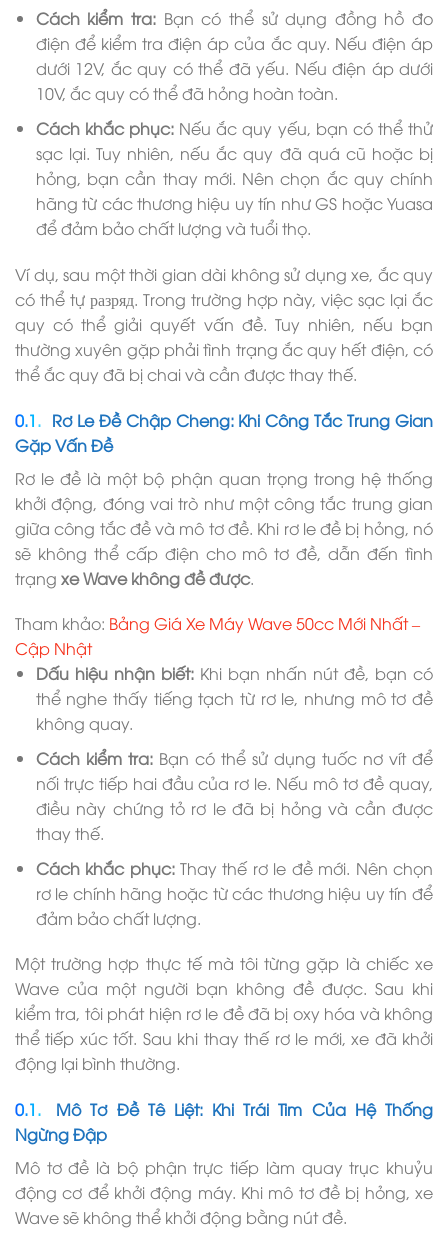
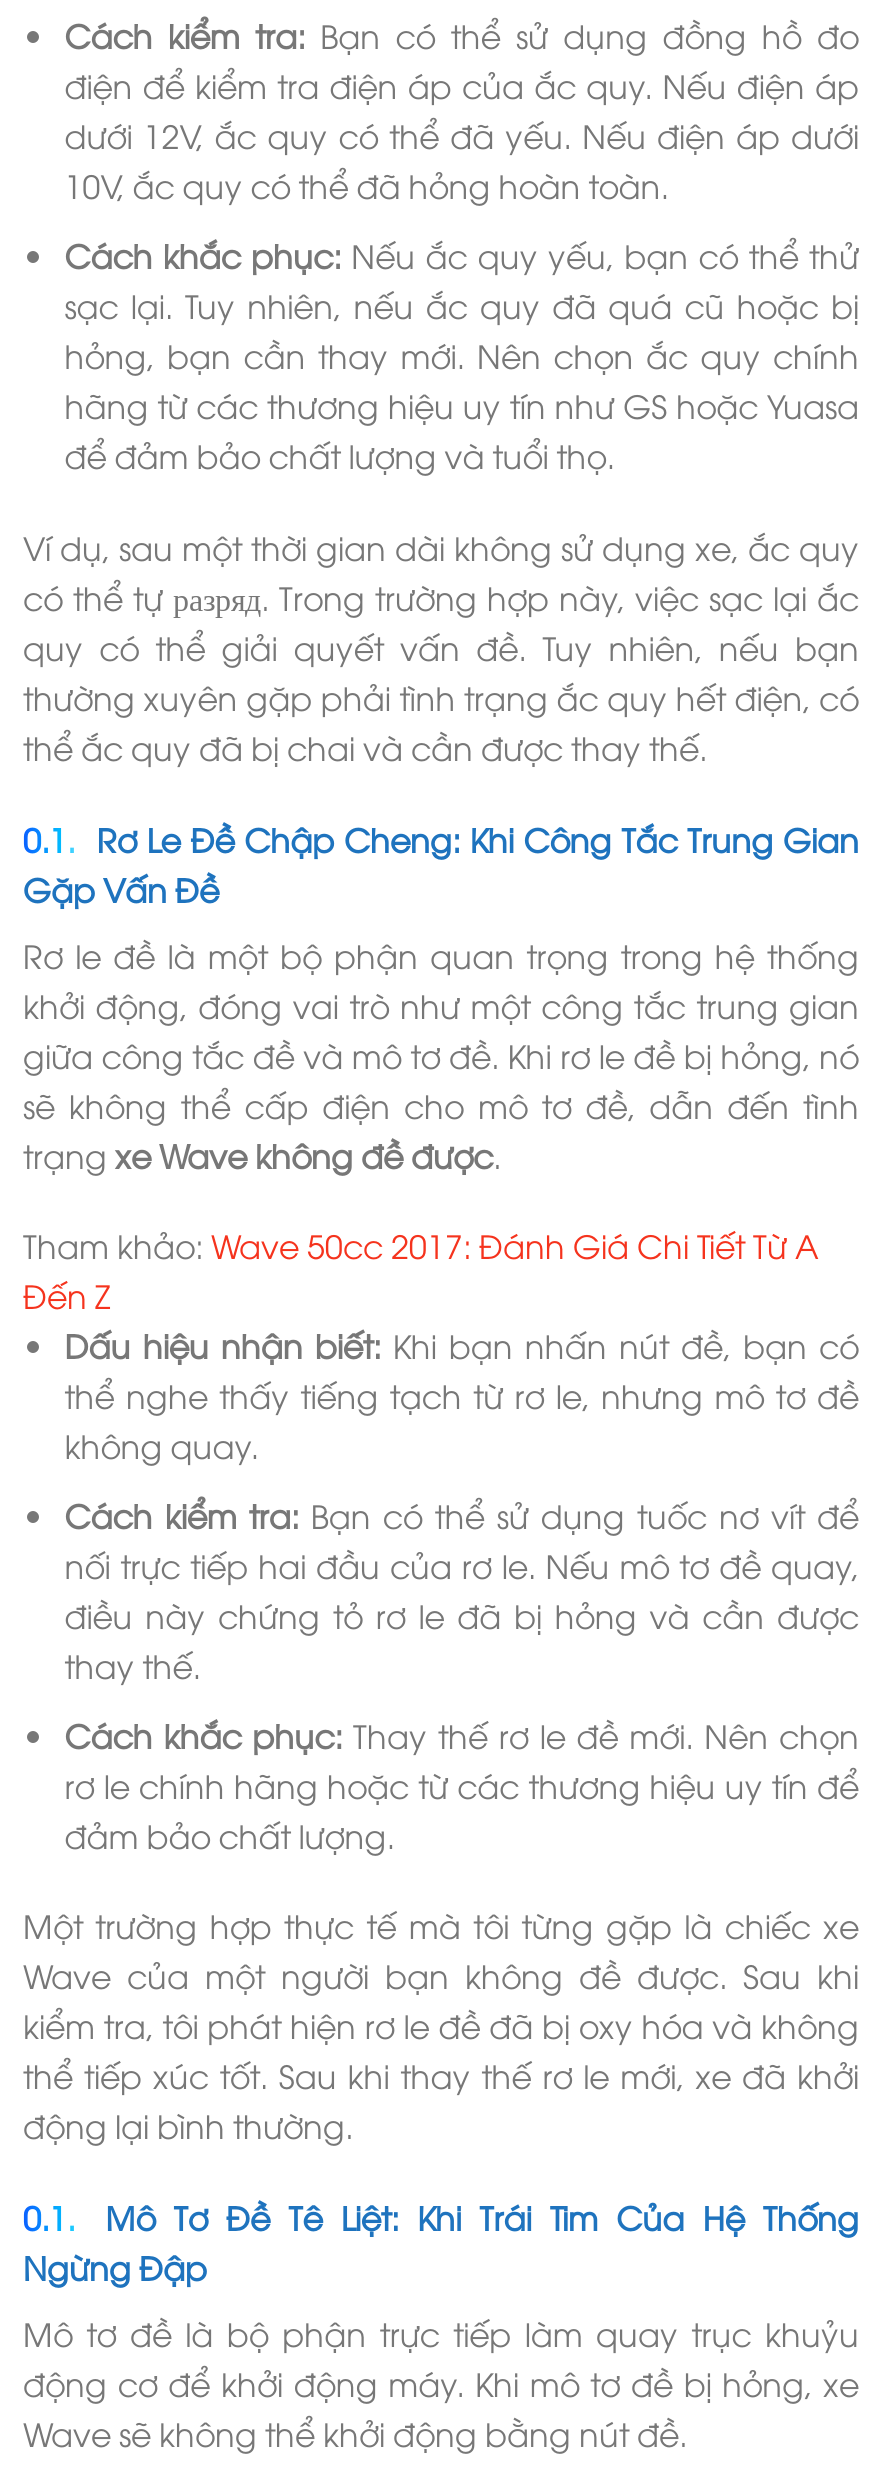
- Tham khảo: Bảng Giá Xe Máy Wave 50cc Mới Nhất –
- Cập Nhật
+ Tham khảo: Wave 50cc 2017: Đánh Giá Chi Tiết Từ A
+ Đến Z
